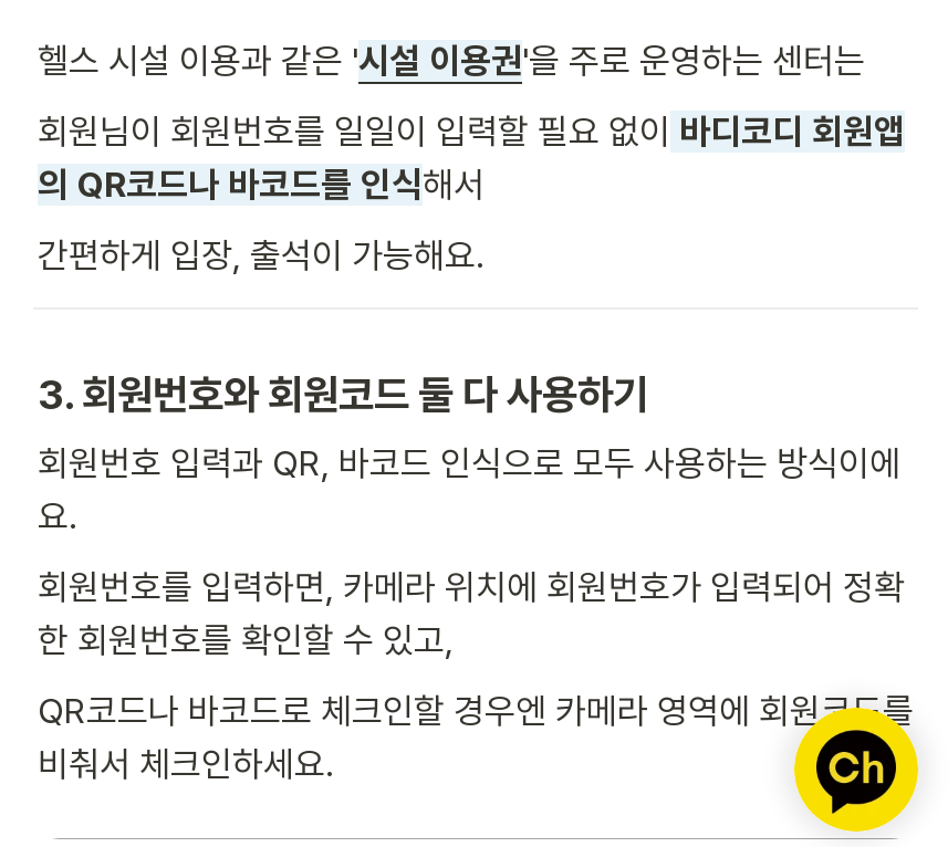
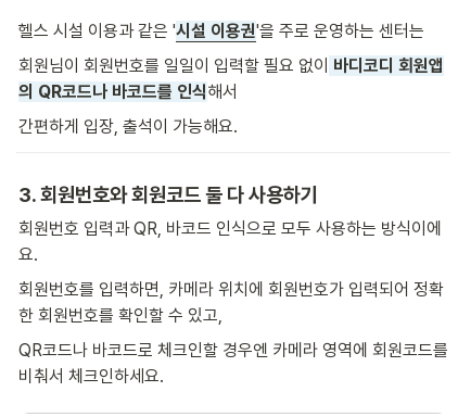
- [image]
